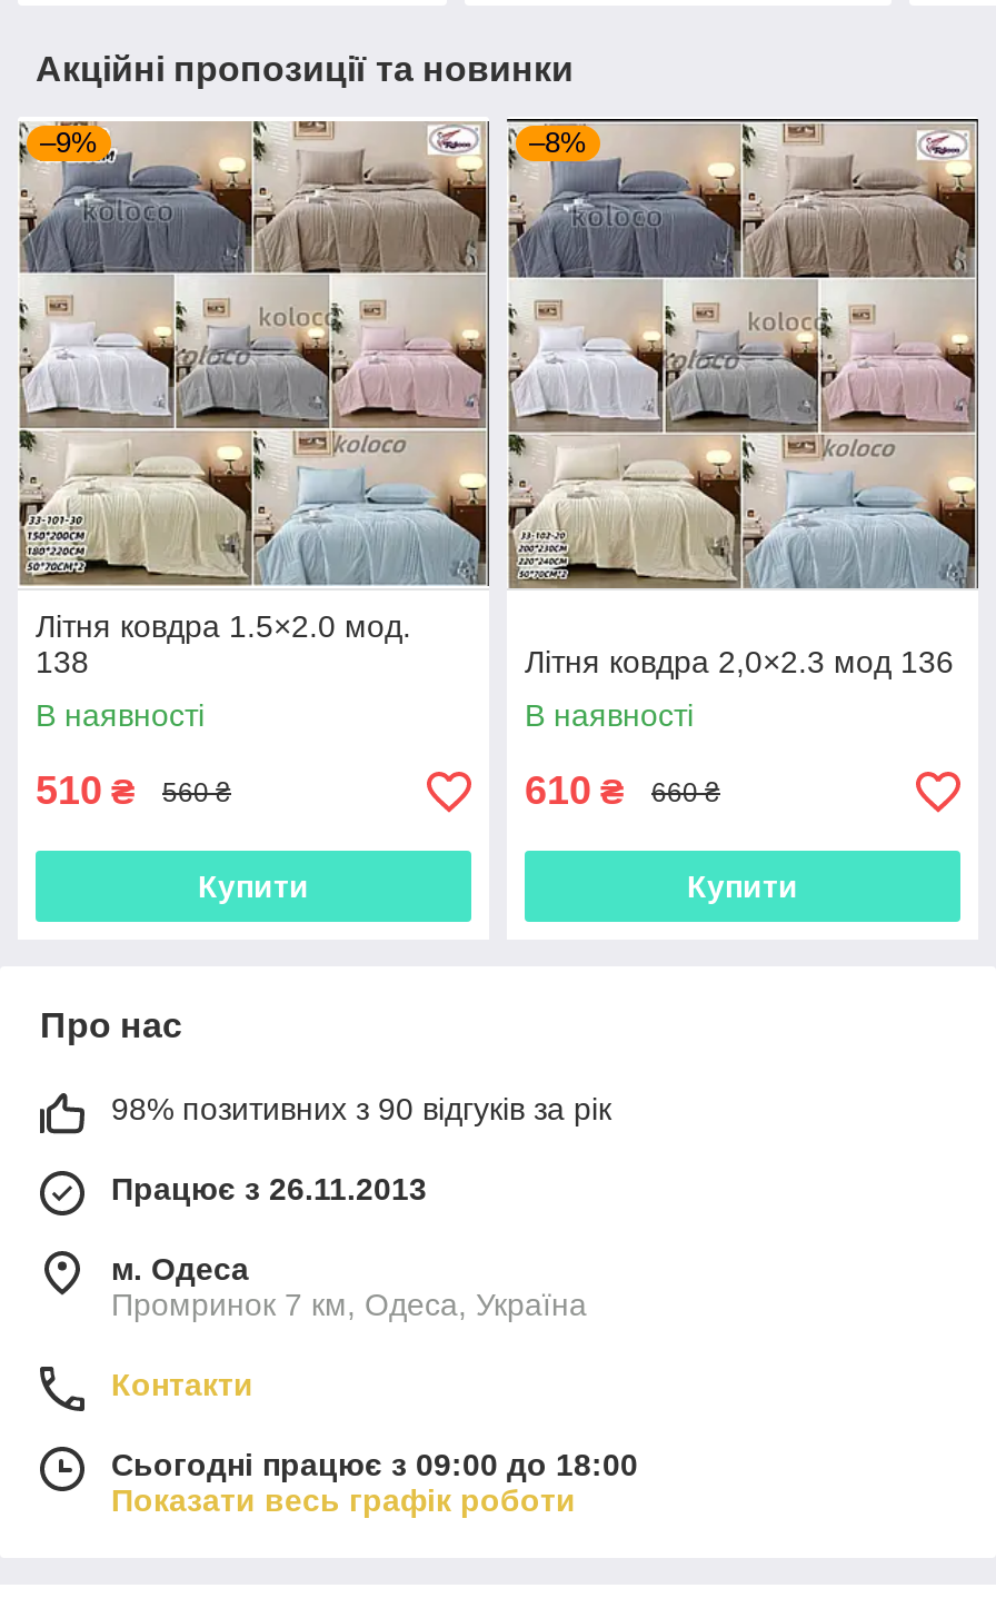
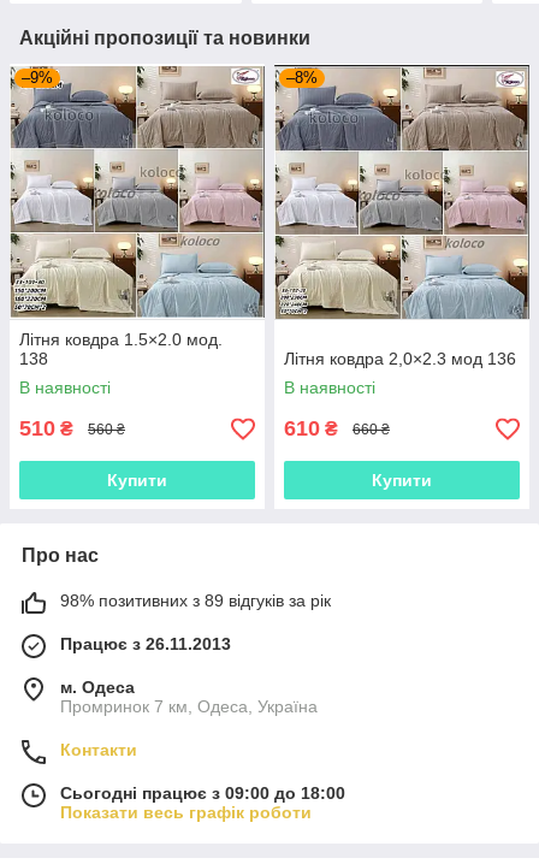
- 98% позитивних з 90 відгуків за рік
+ 98% позитивних з 89 відгуків за рік
